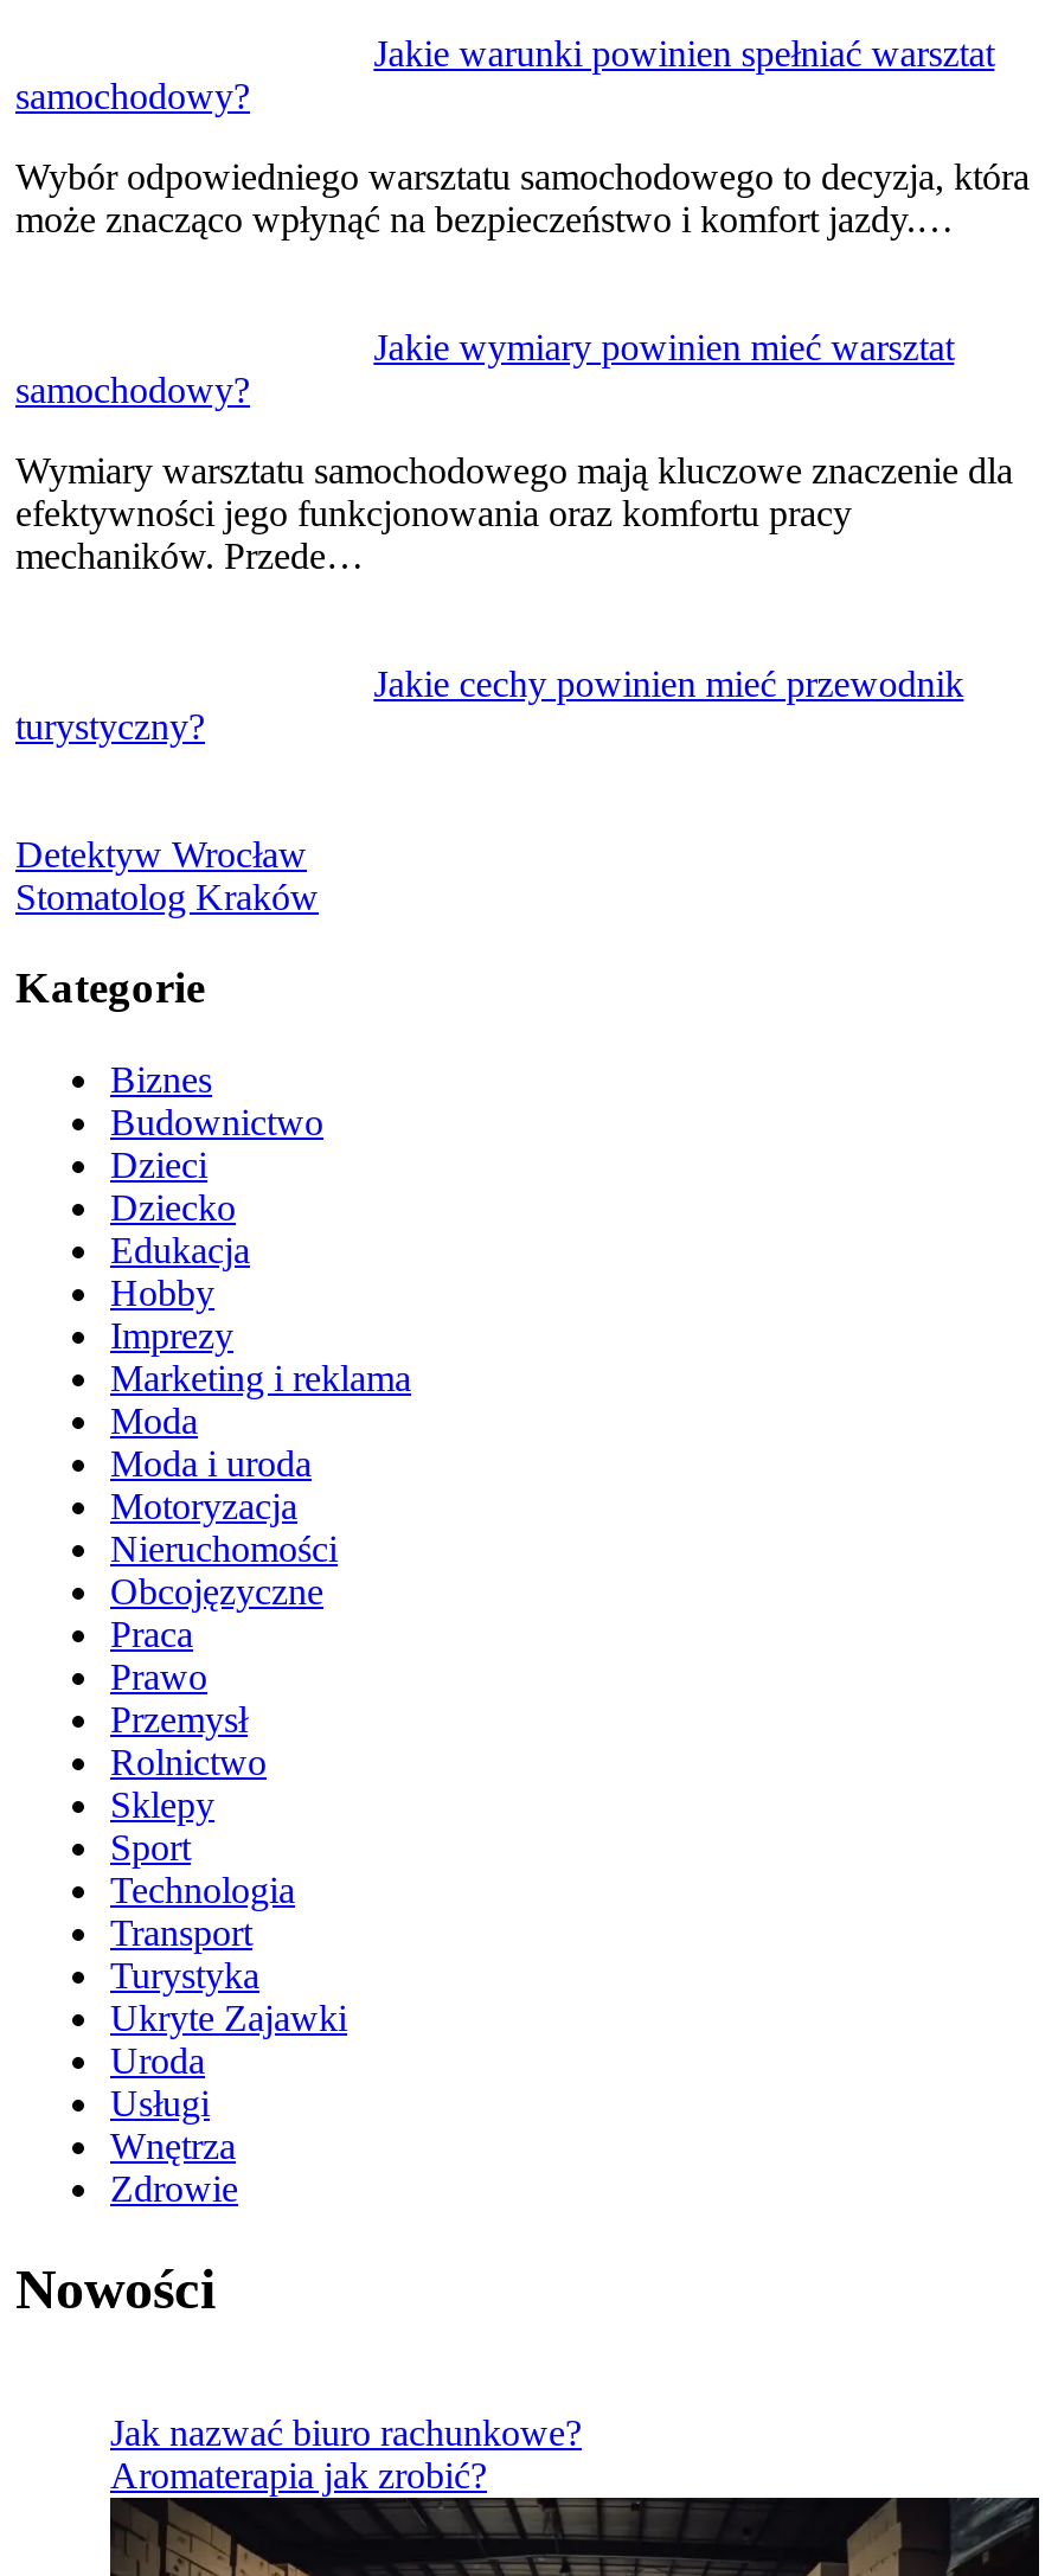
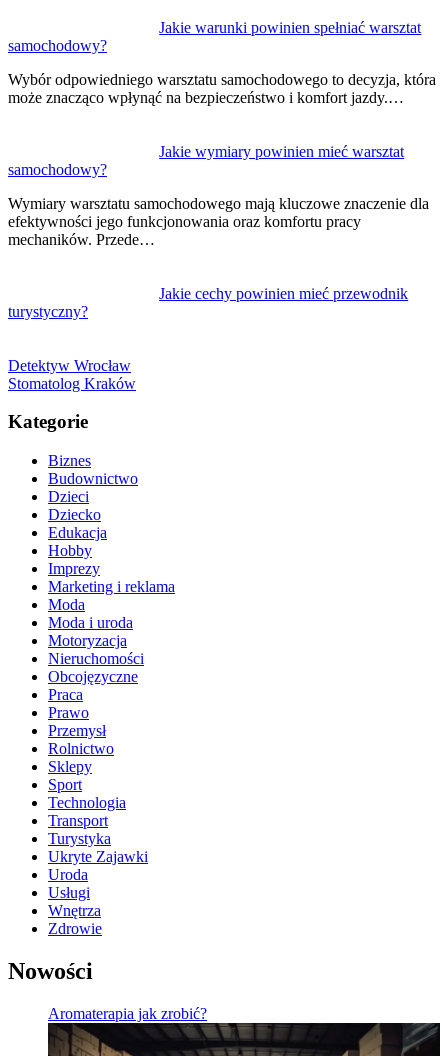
- Jak nazwać biuro rachunkowe?
